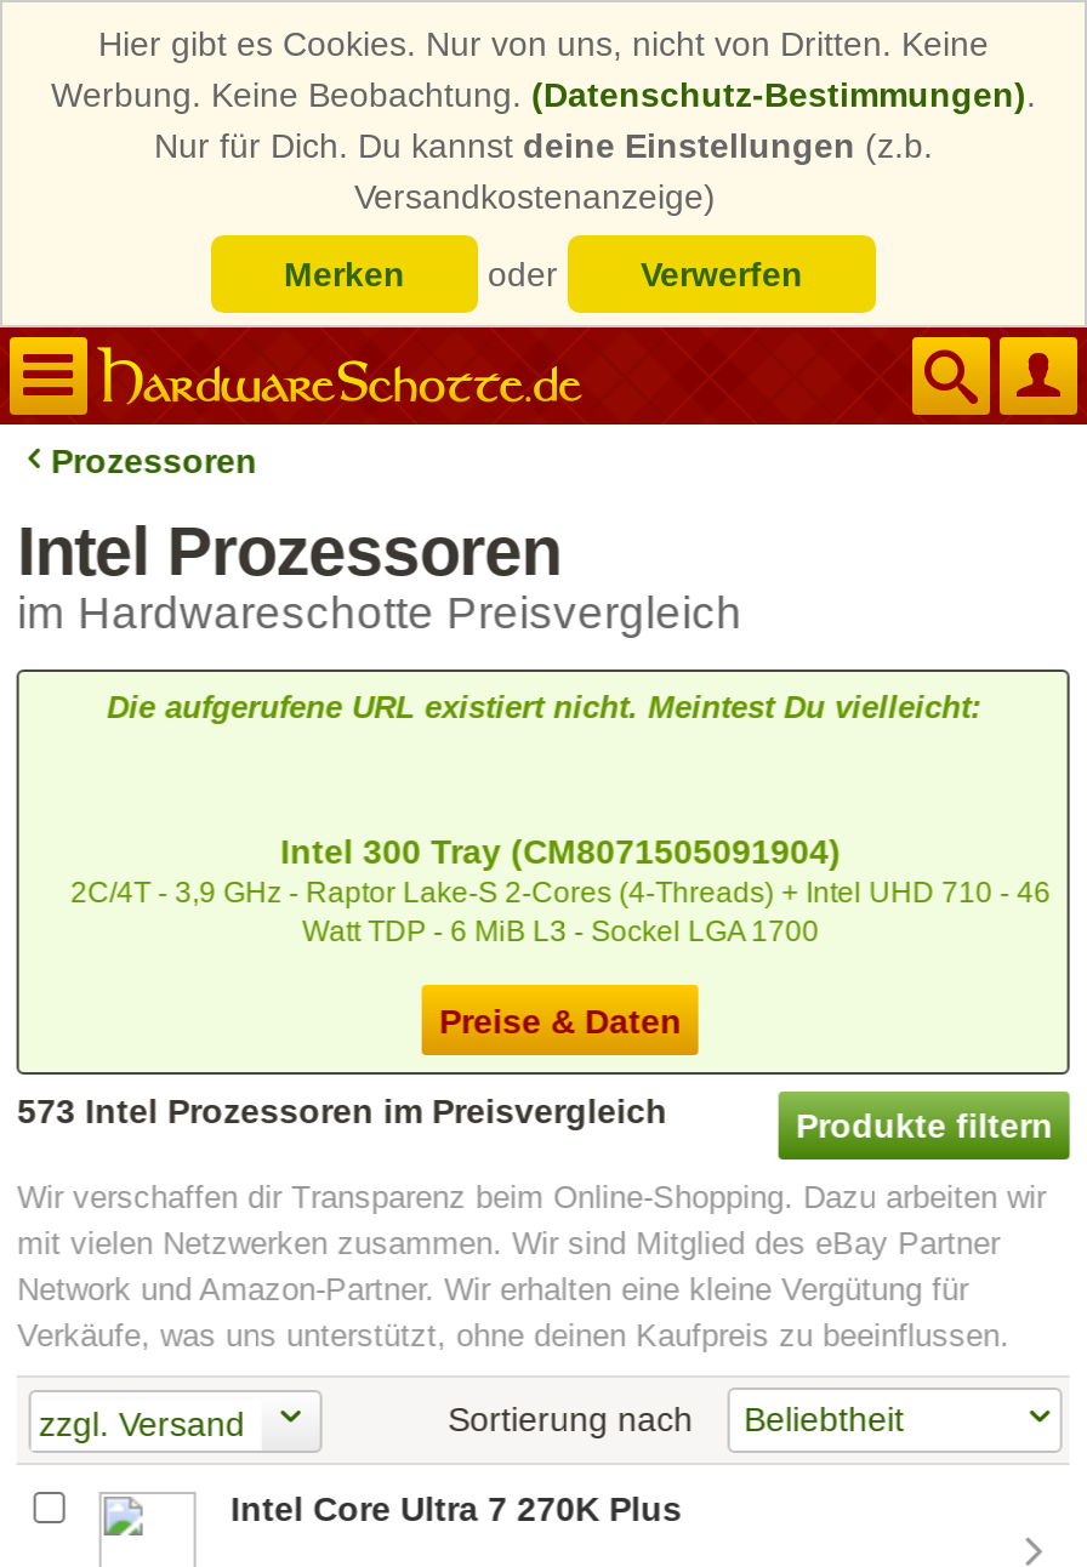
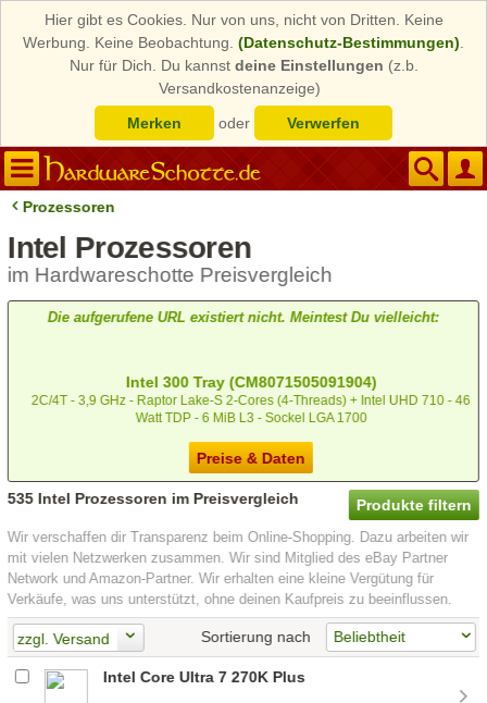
- 573 Intel Prozessoren im Preisvergleich
+ 535 Intel Prozessoren im Preisvergleich
